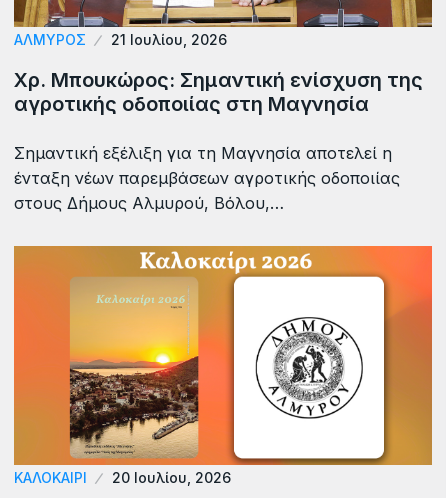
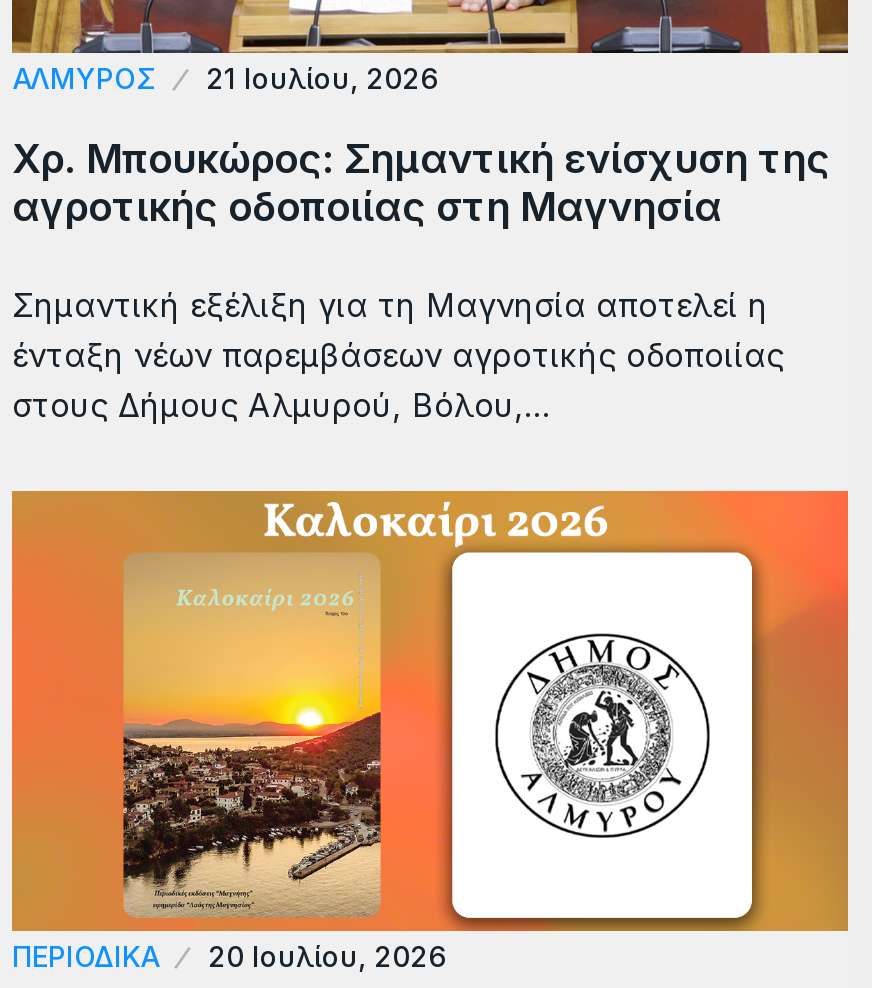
- ΚΑΛΟΚΑΊΡΙ
+ ΠΕΡΙΟΔΙΚΑ
